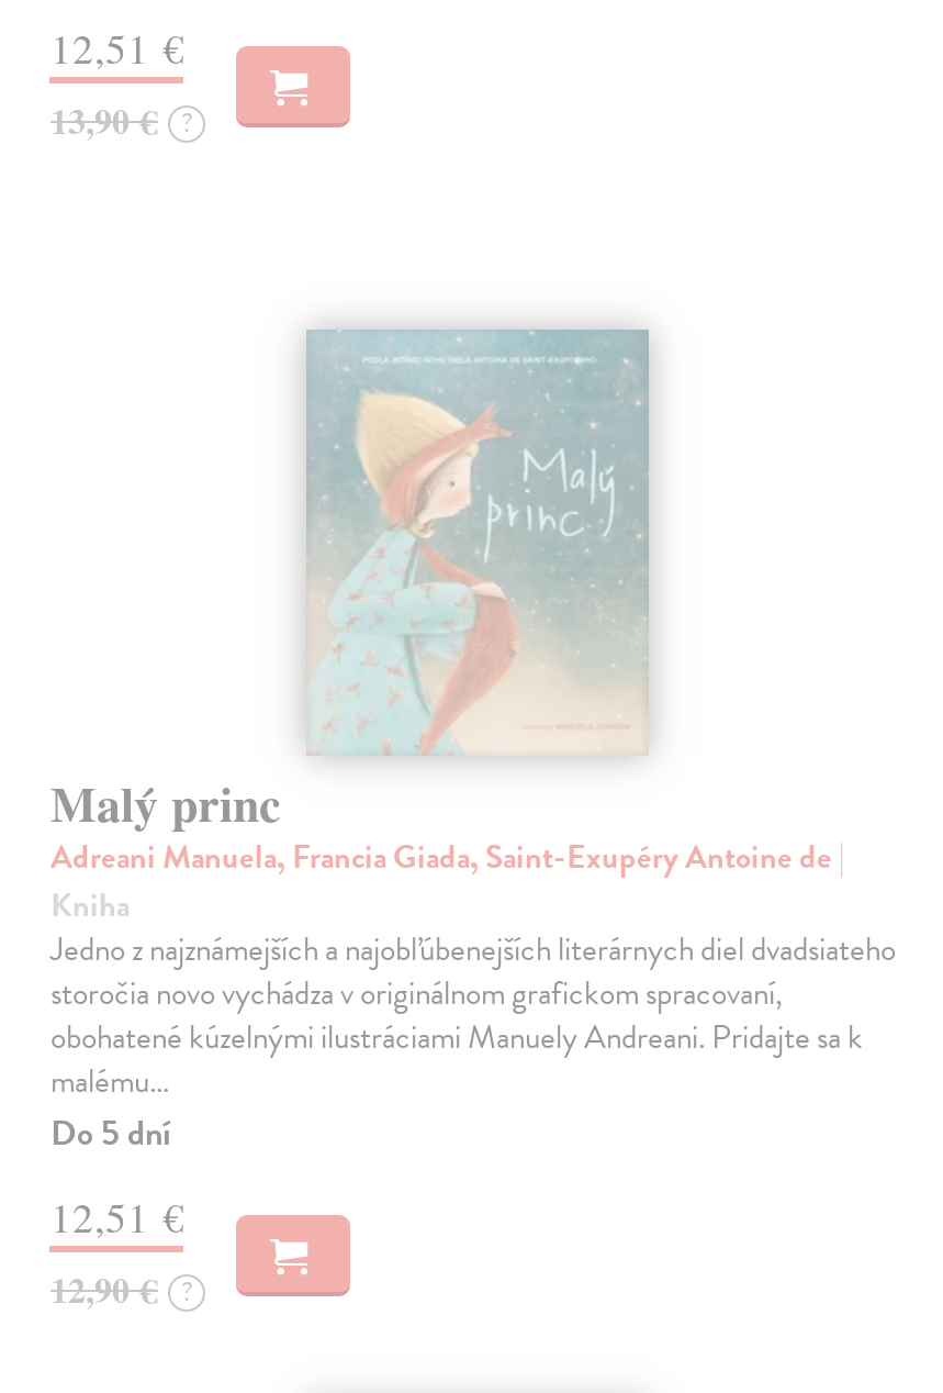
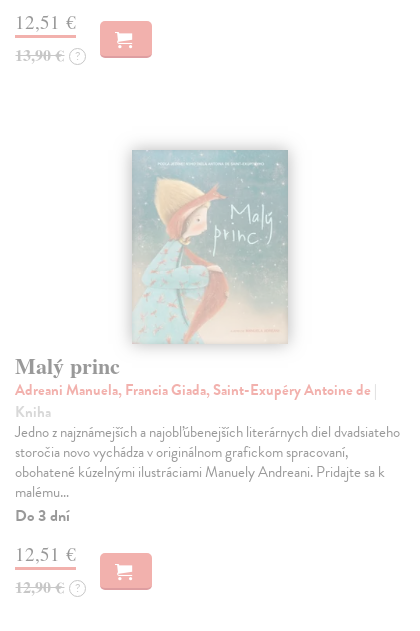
- Do 5 dní
+ Do 3 dní
